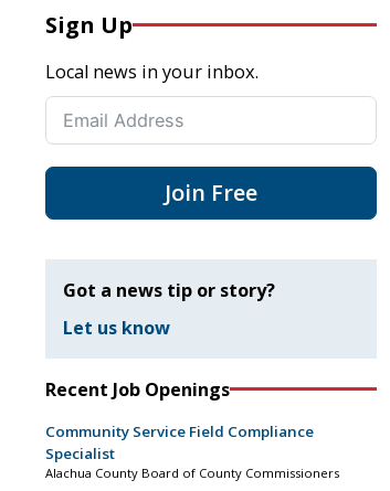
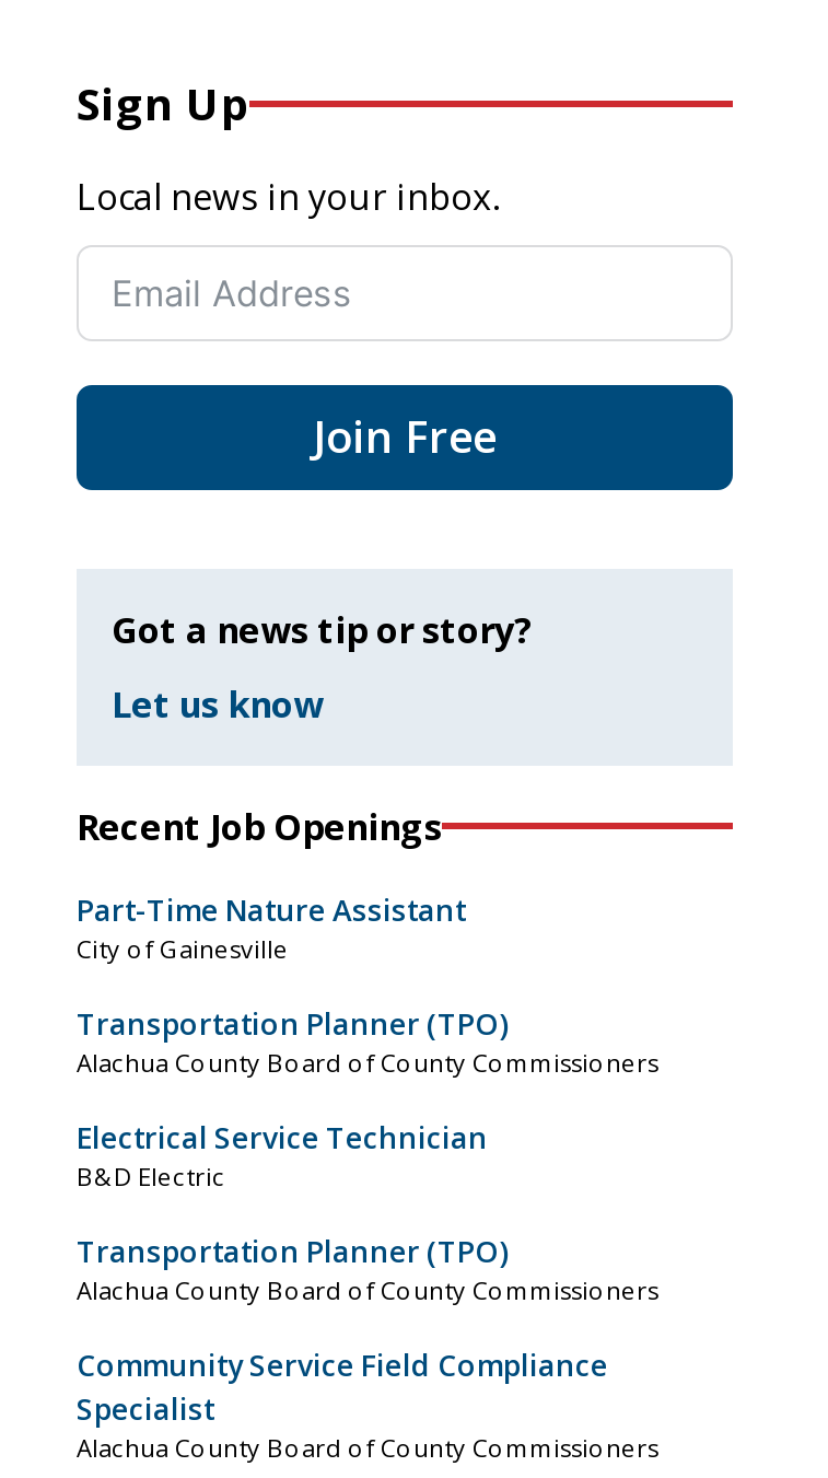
+ Part-Time Nature Assistant
+ City of Gainesville
+ Transportation Planner (TPO)
+ Alachua County Board of County Commissioners
+ Electrical Service Technician
+ B&D Electric
+ Transportation Planner (TPO)
+ Alachua County Board of County Commissioners
